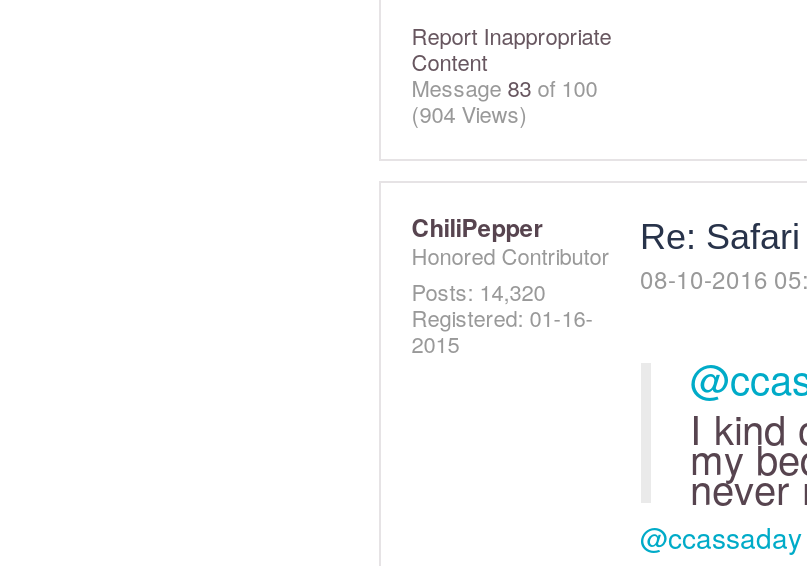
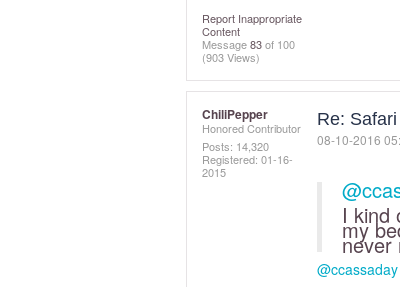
- (904 Views)
+ (903 Views)
